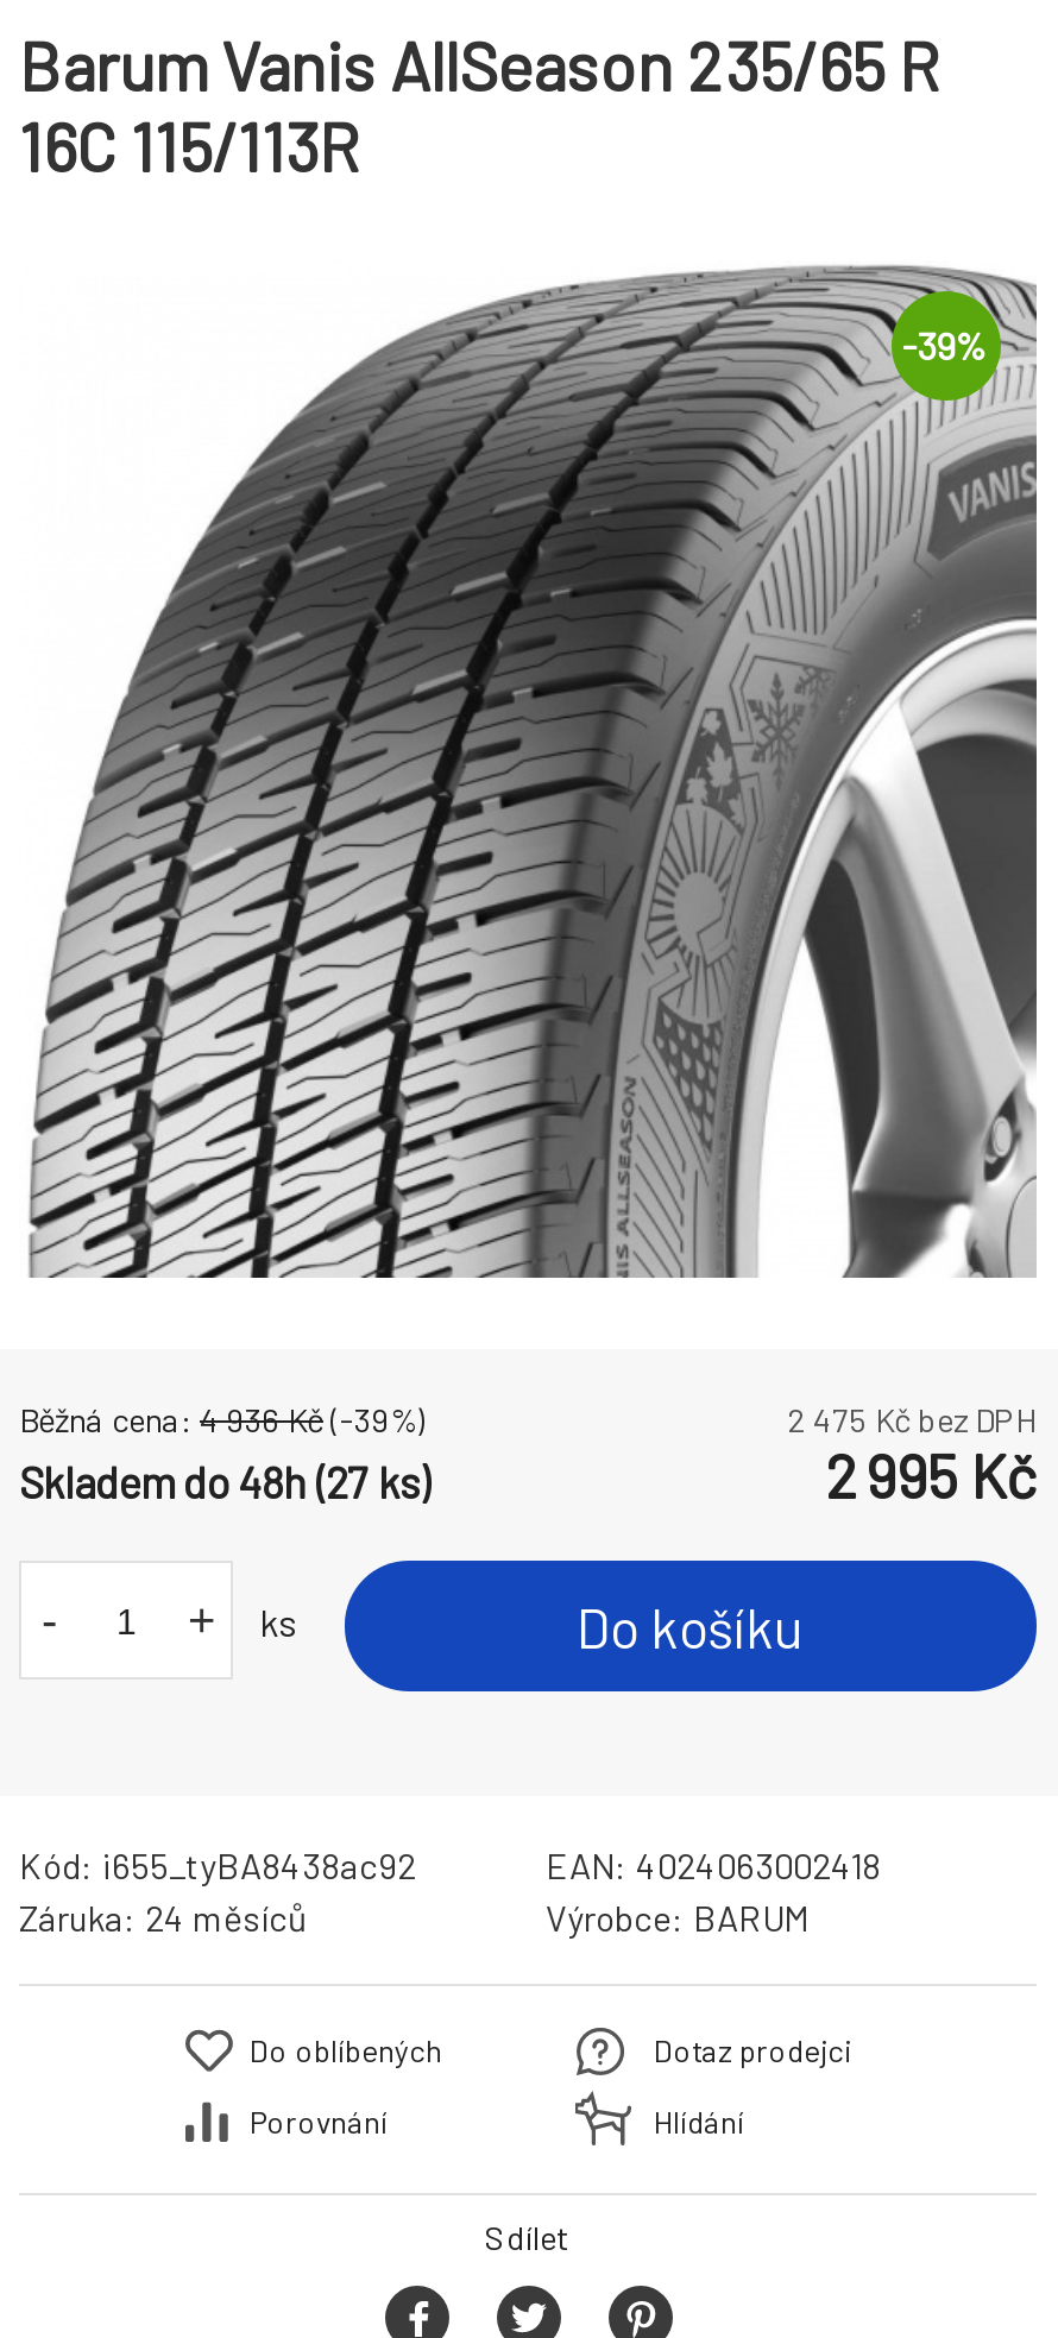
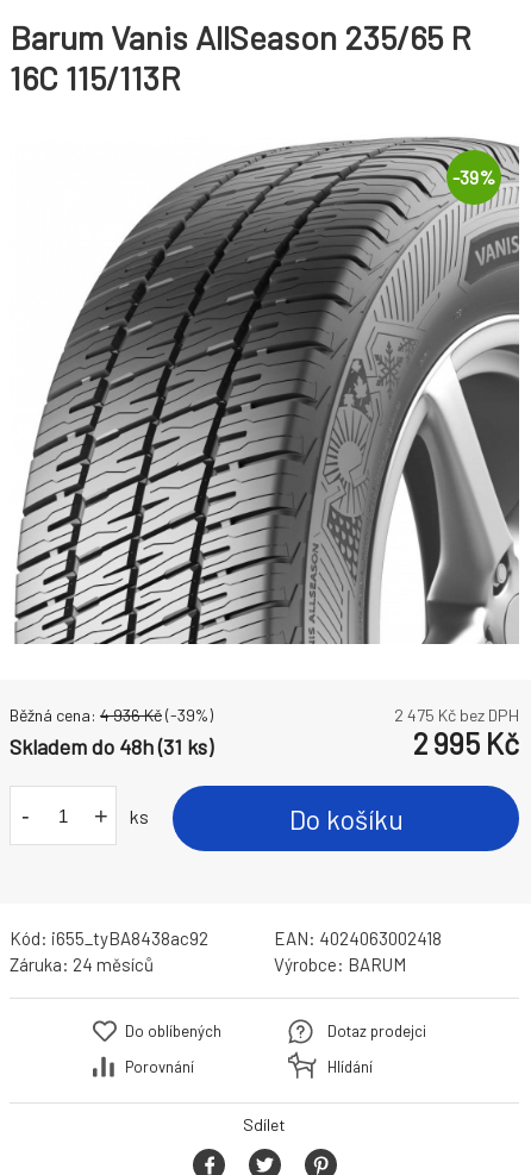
- Skladem do 48h (27 ks)
+ Skladem do 48h (31 ks)
